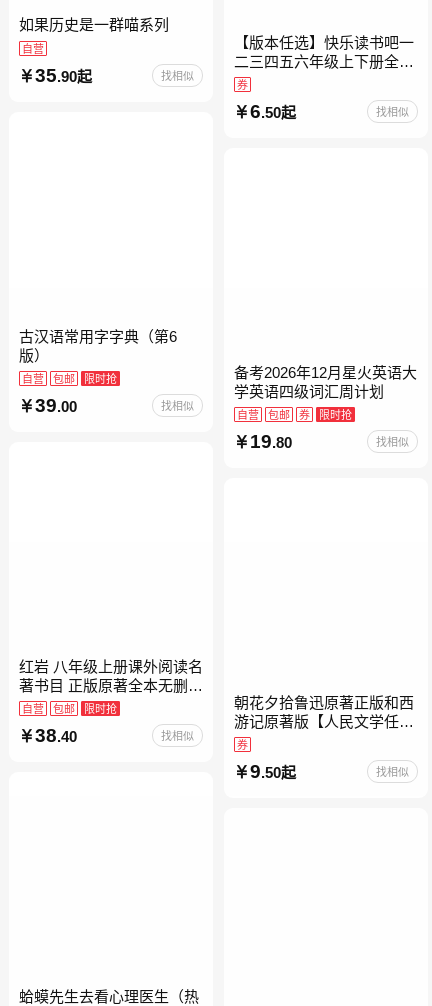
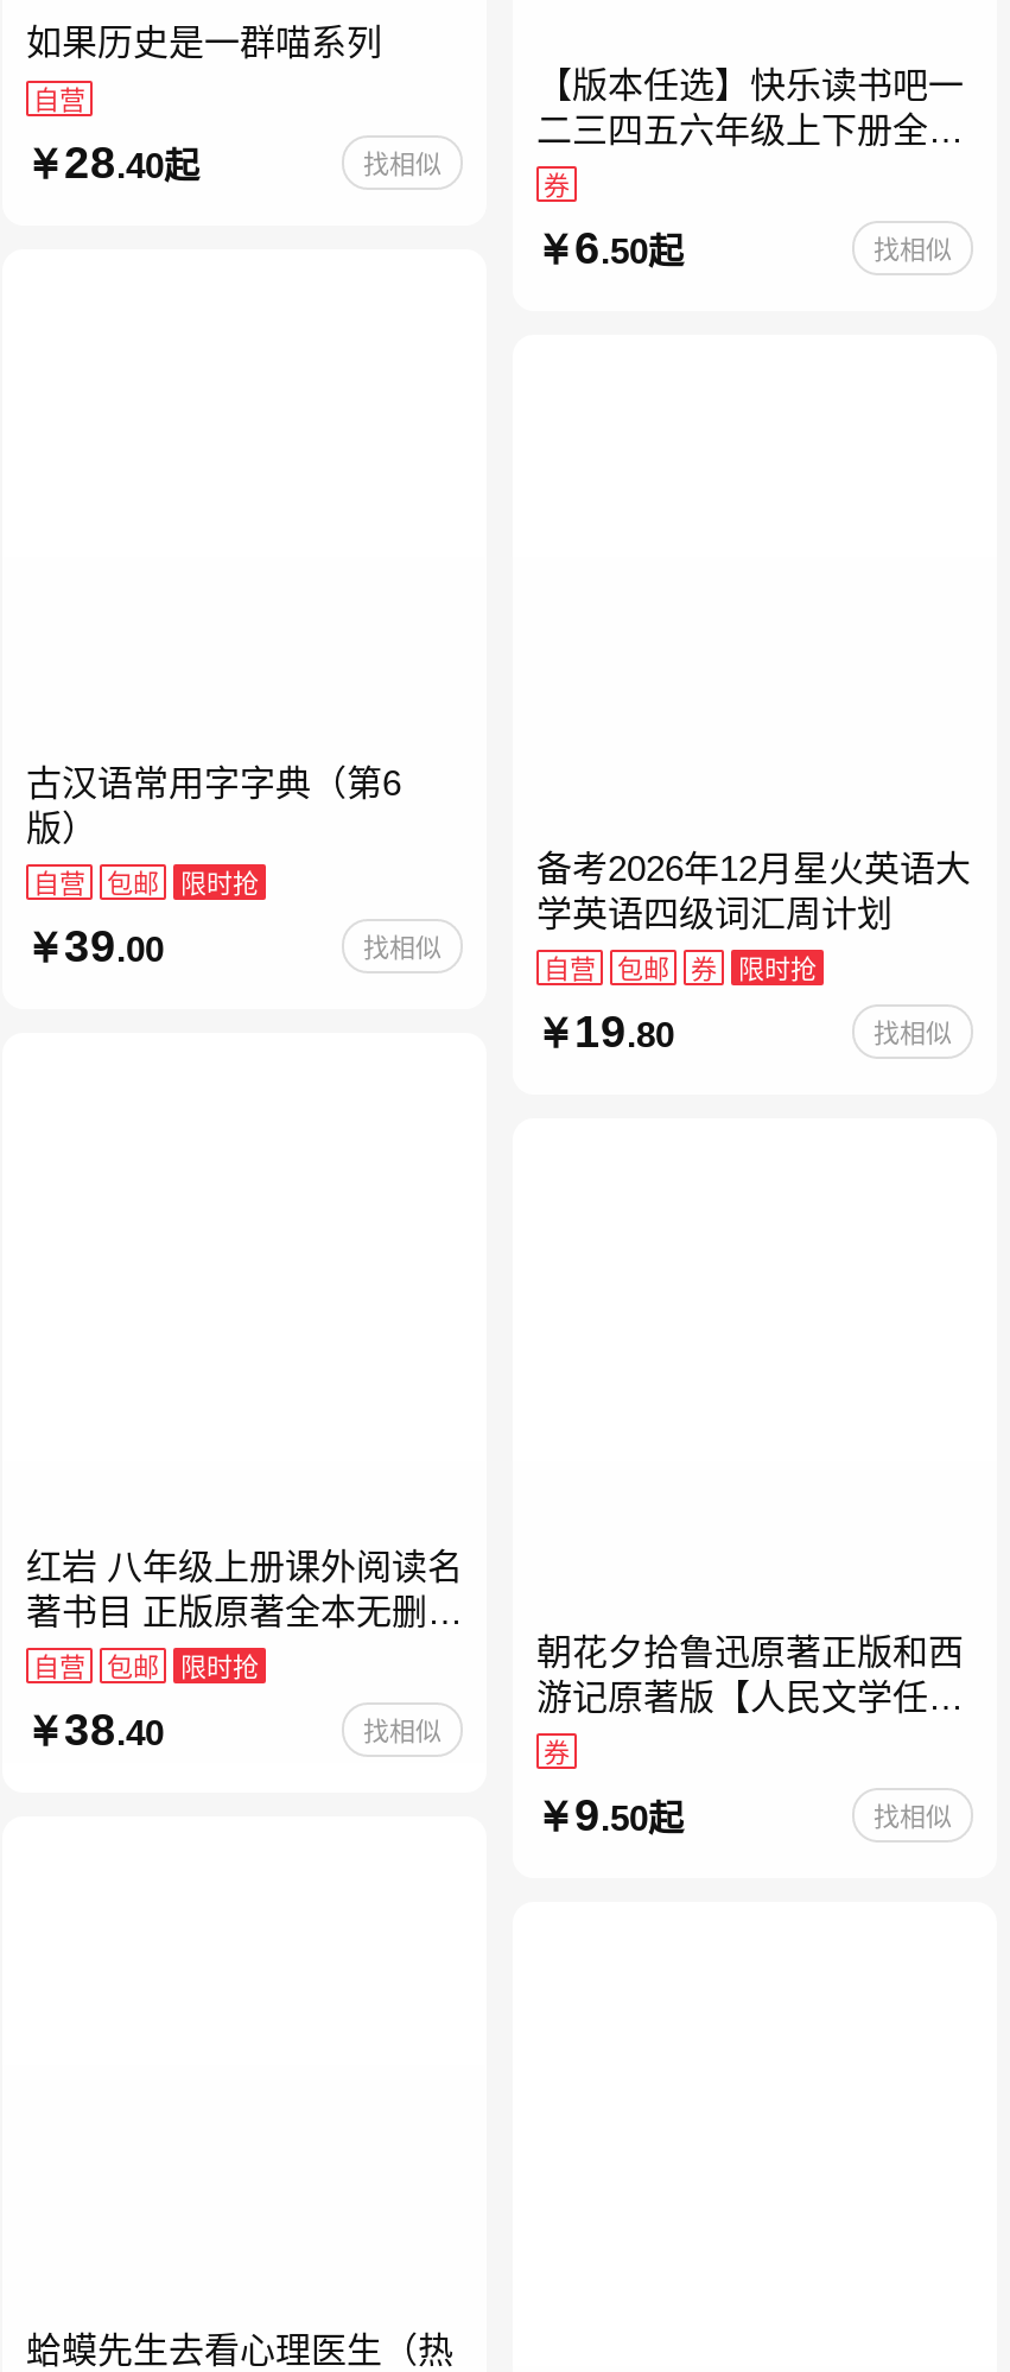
- 35.90起
+ 28.40起
